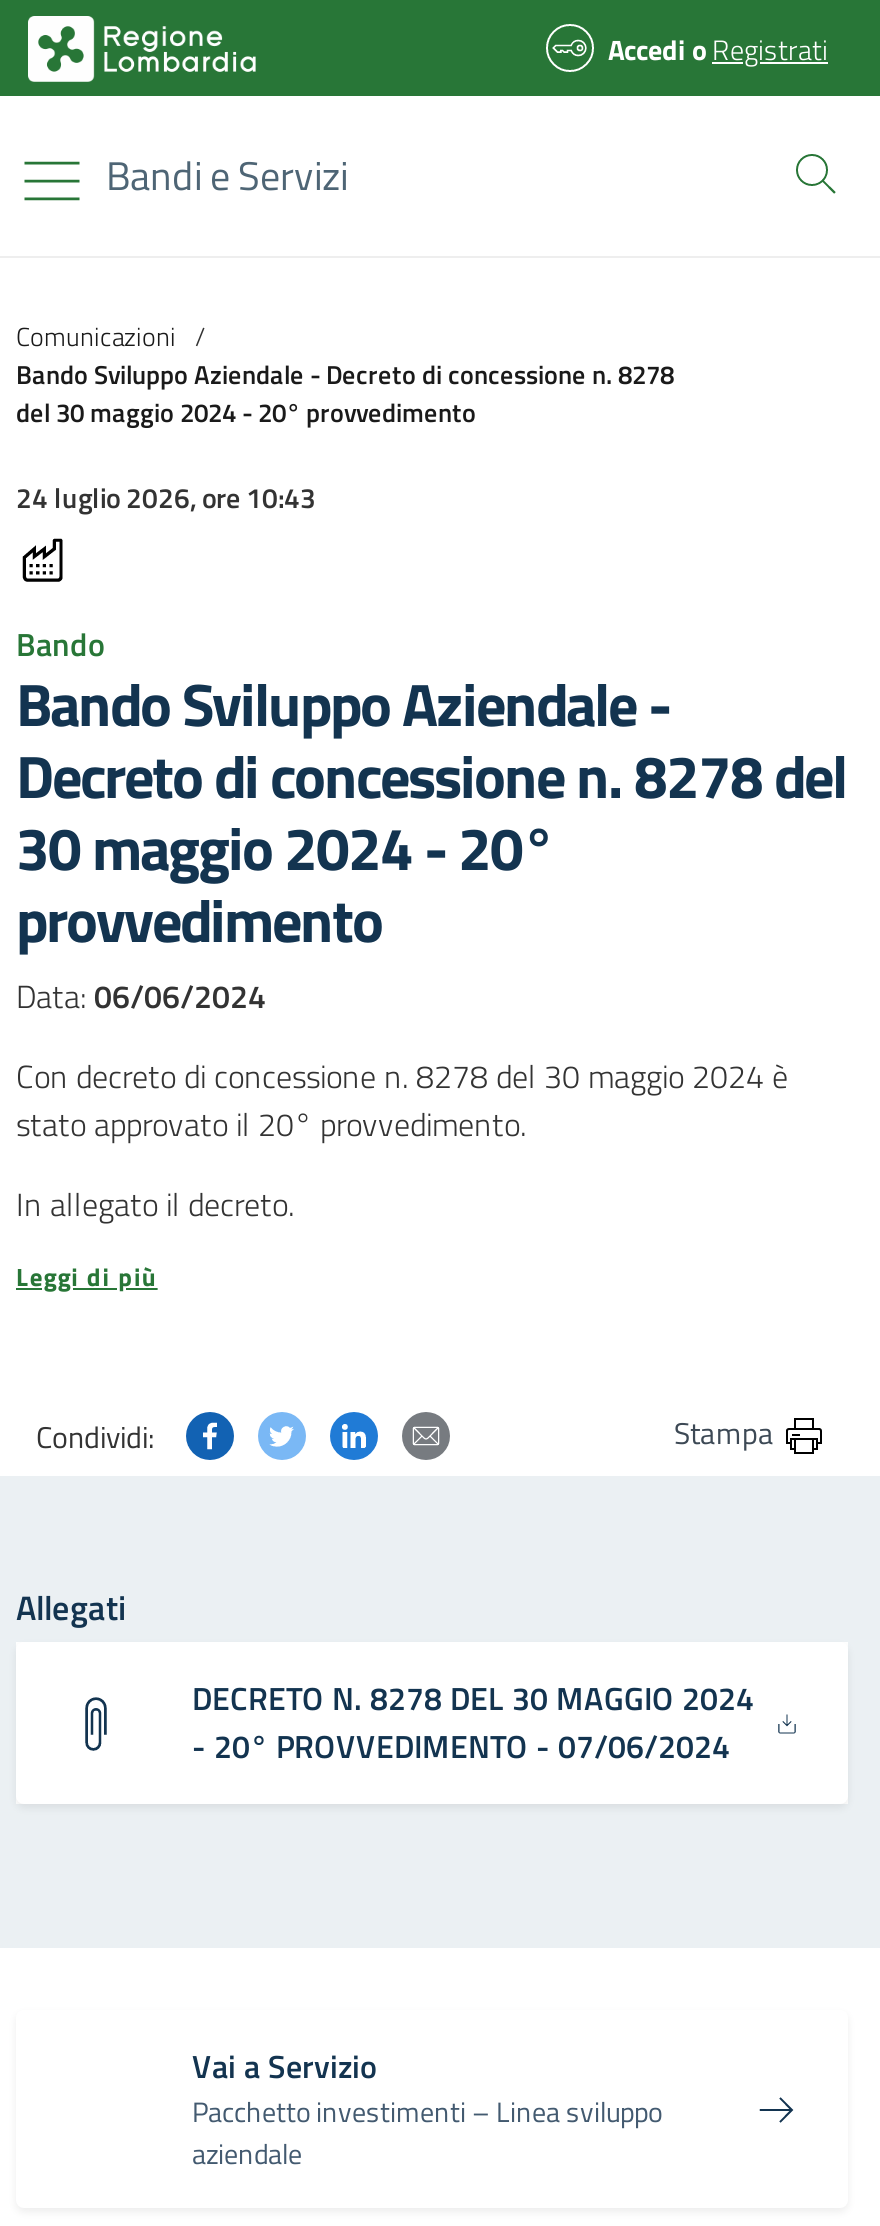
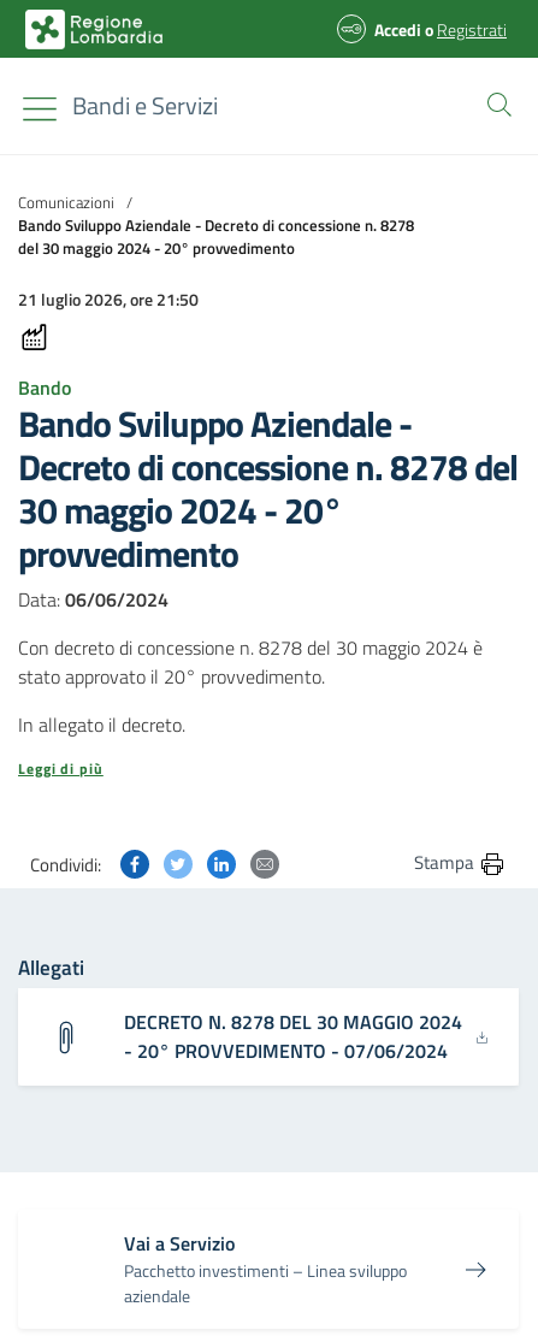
- 24 luglio 2026, ore 10:43
+ 21 luglio 2026, ore 21:50
